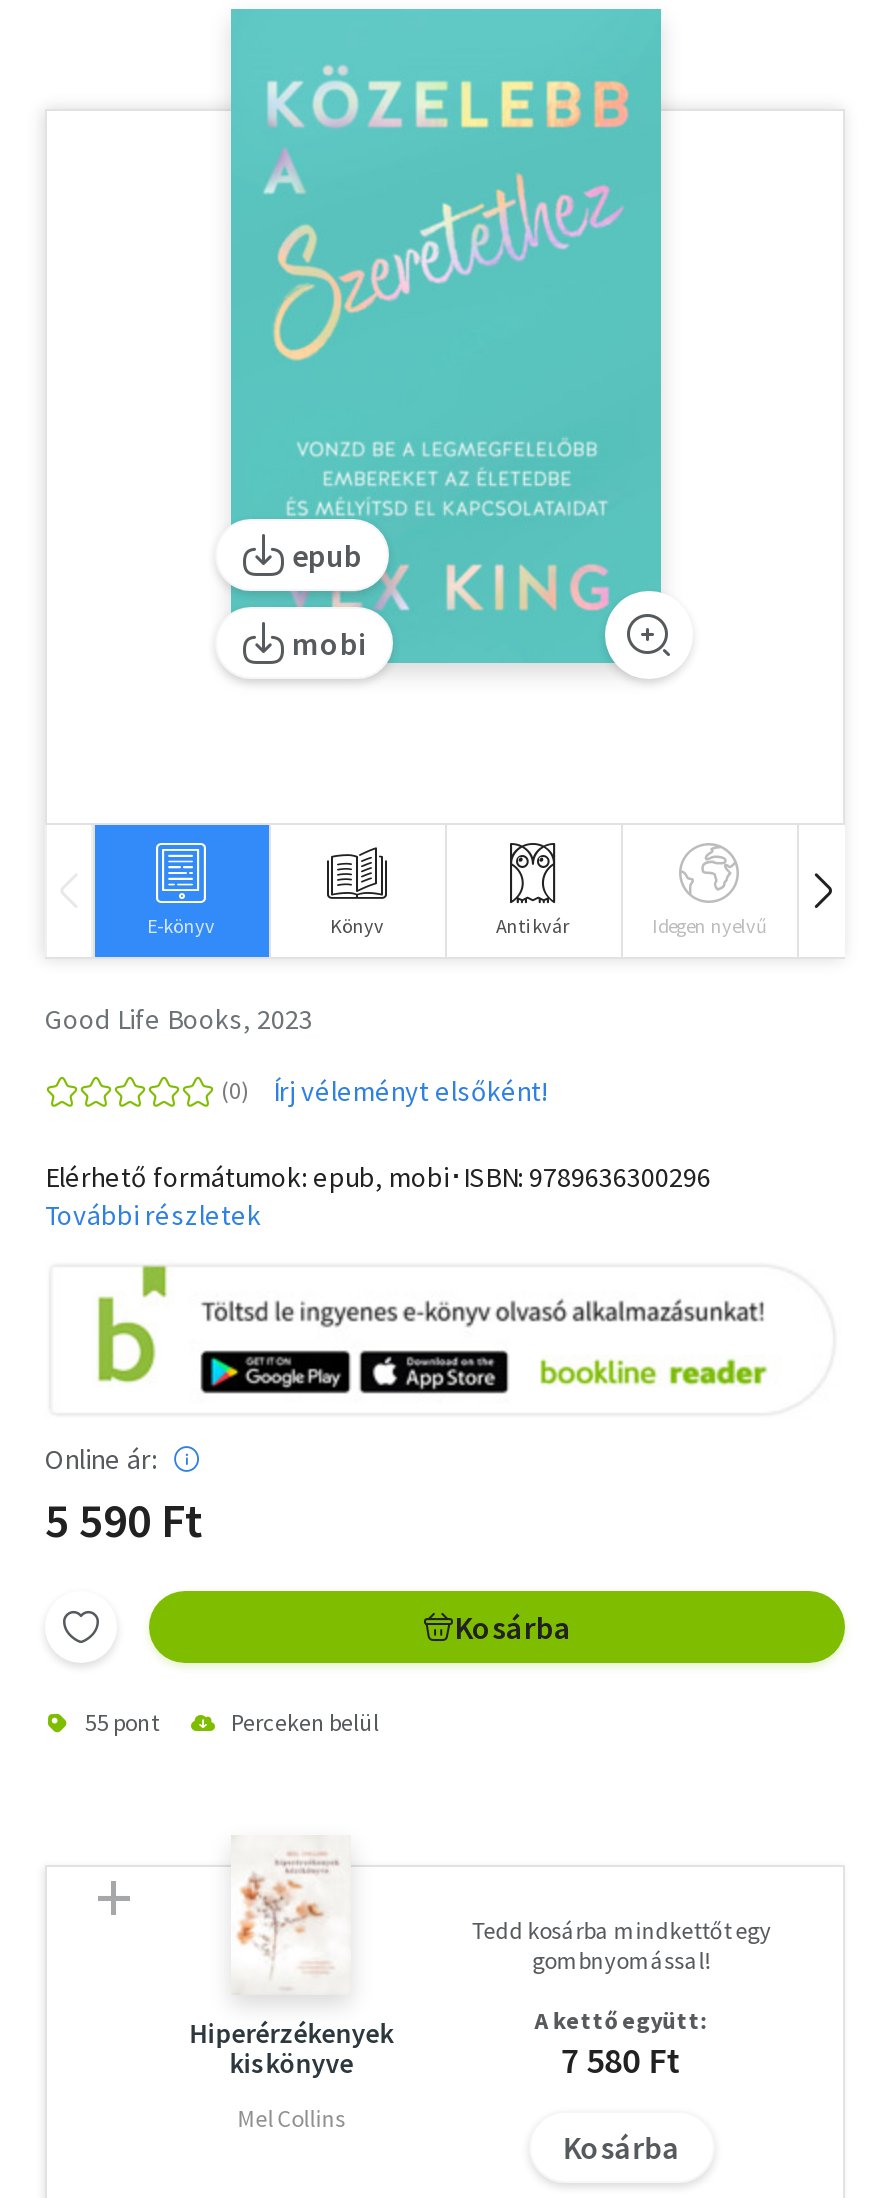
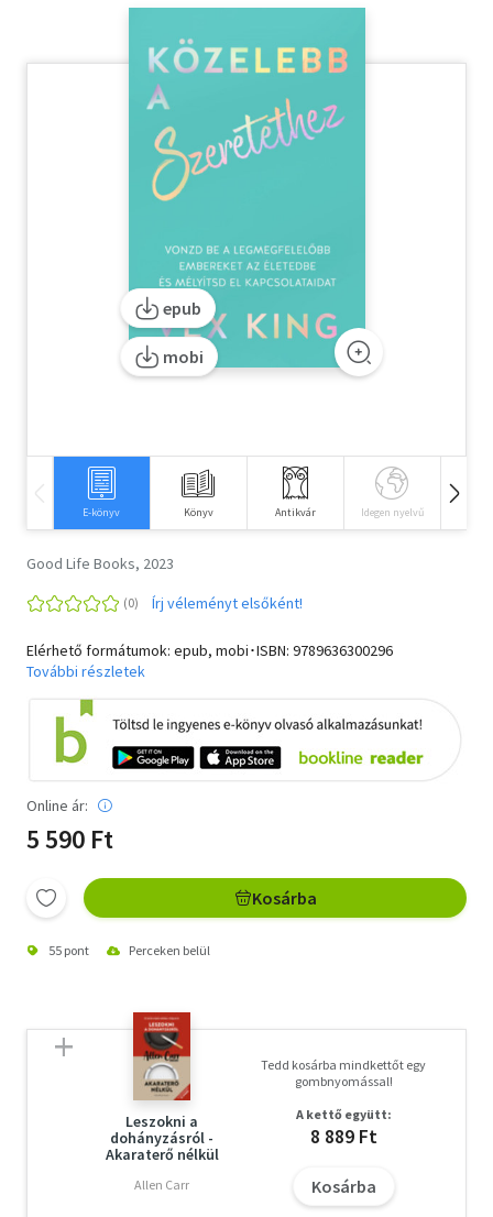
- [image]
- Hiperérzékenyek
- kiskönyve
+ [image]
+ Leszokni a
+ dohányzásról -
+ Akaraterő nélkül

- 7 580 Ft
+ 8 889 Ft

- Mel Collins
+ Allen Carr
